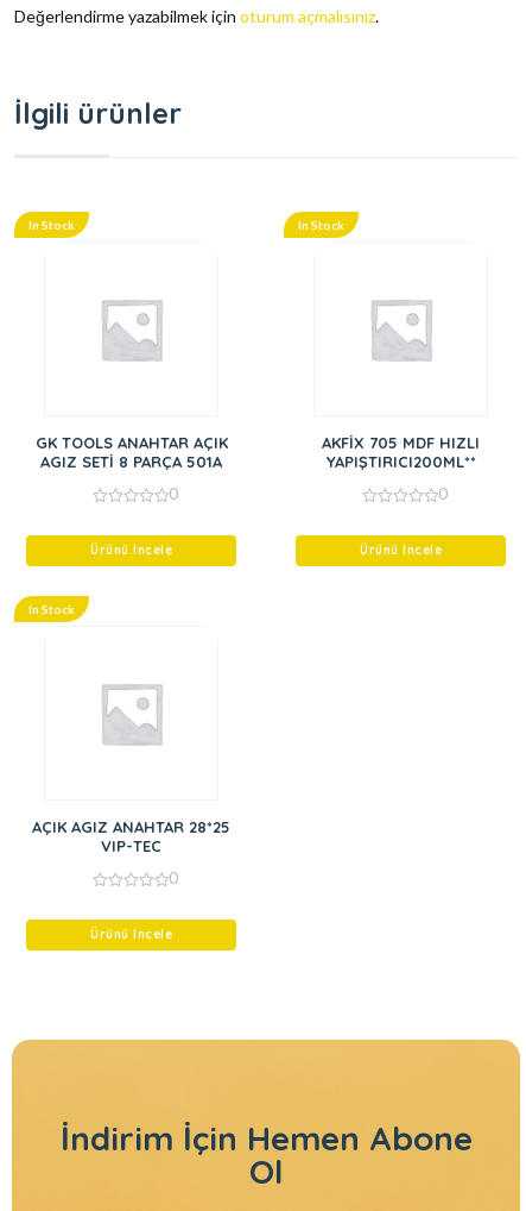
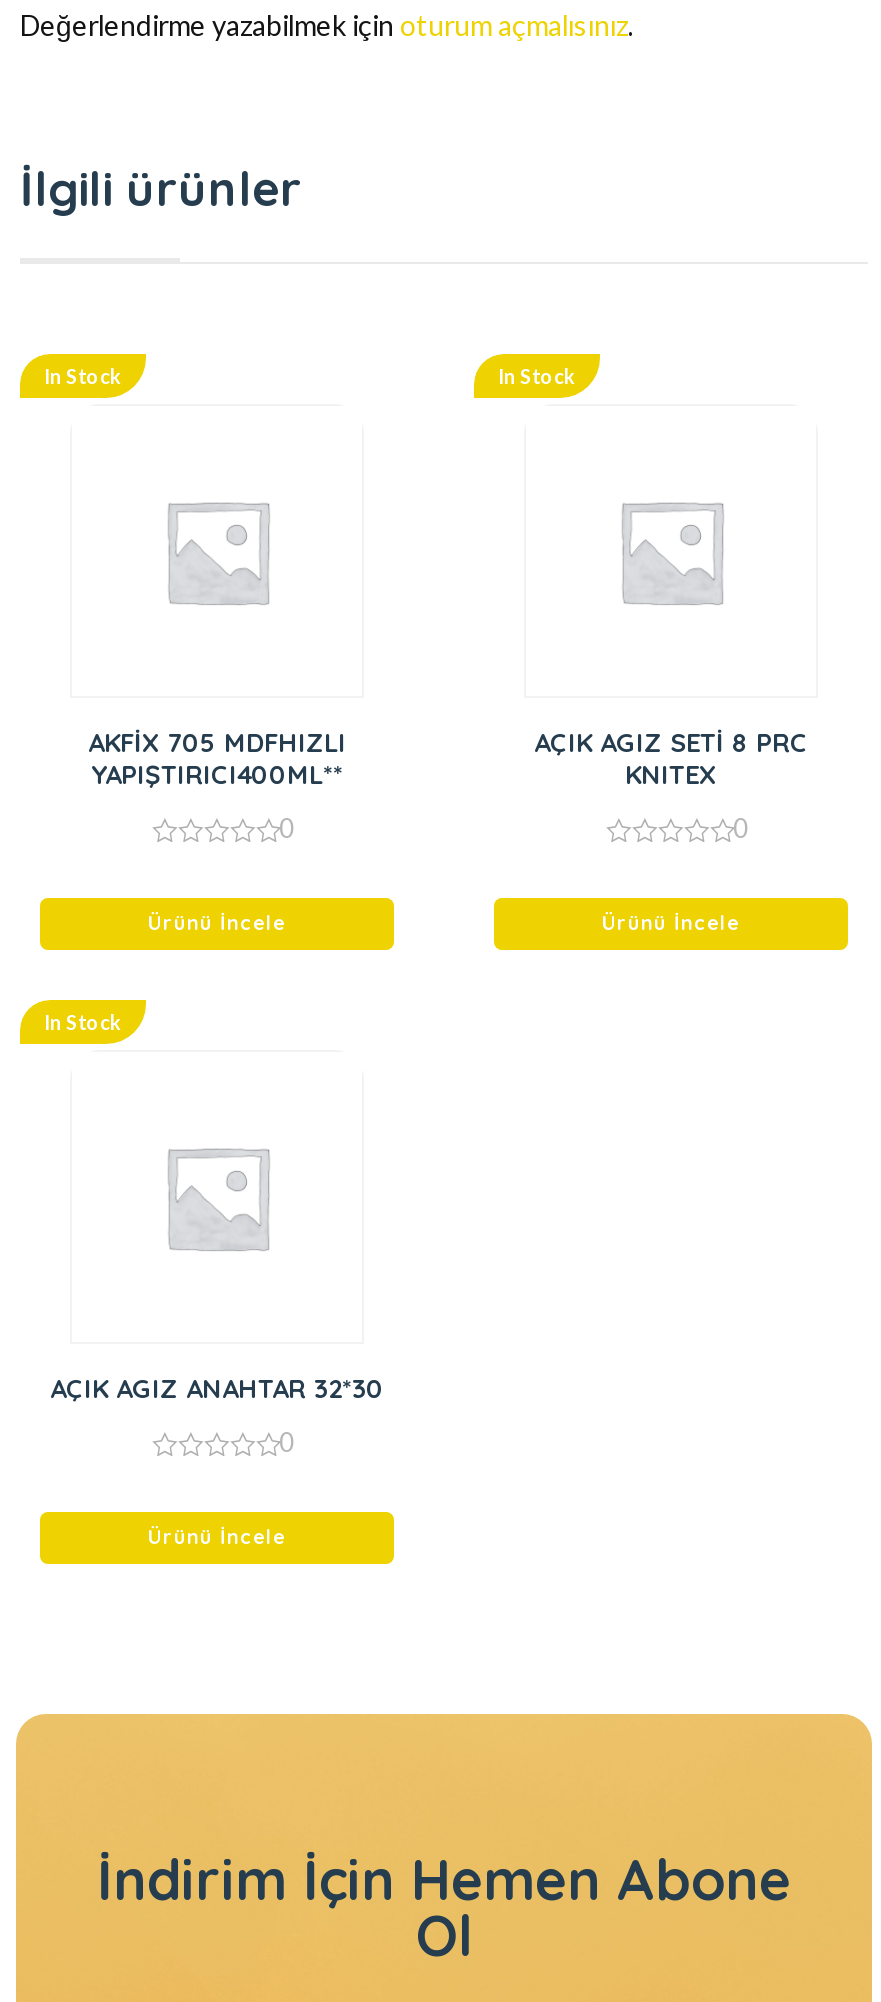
- GK TOOLS ANAHTAR AÇIK
- AGIZ SETİ 8 PARÇA 501A
+ AKFİX 705 MDFHIZLI
+ YAPIŞTIRICI400ML**

- AKFİX 705 MDF HIZLI
- YAPIŞTIRICI200ML**
+ AÇIK AGIZ SETİ 8 PRC
+ KNITEX

- AÇIK AGIZ ANAHTAR 28*25
- VIP-TEC
+ AÇIK AGIZ ANAHTAR 32*30
